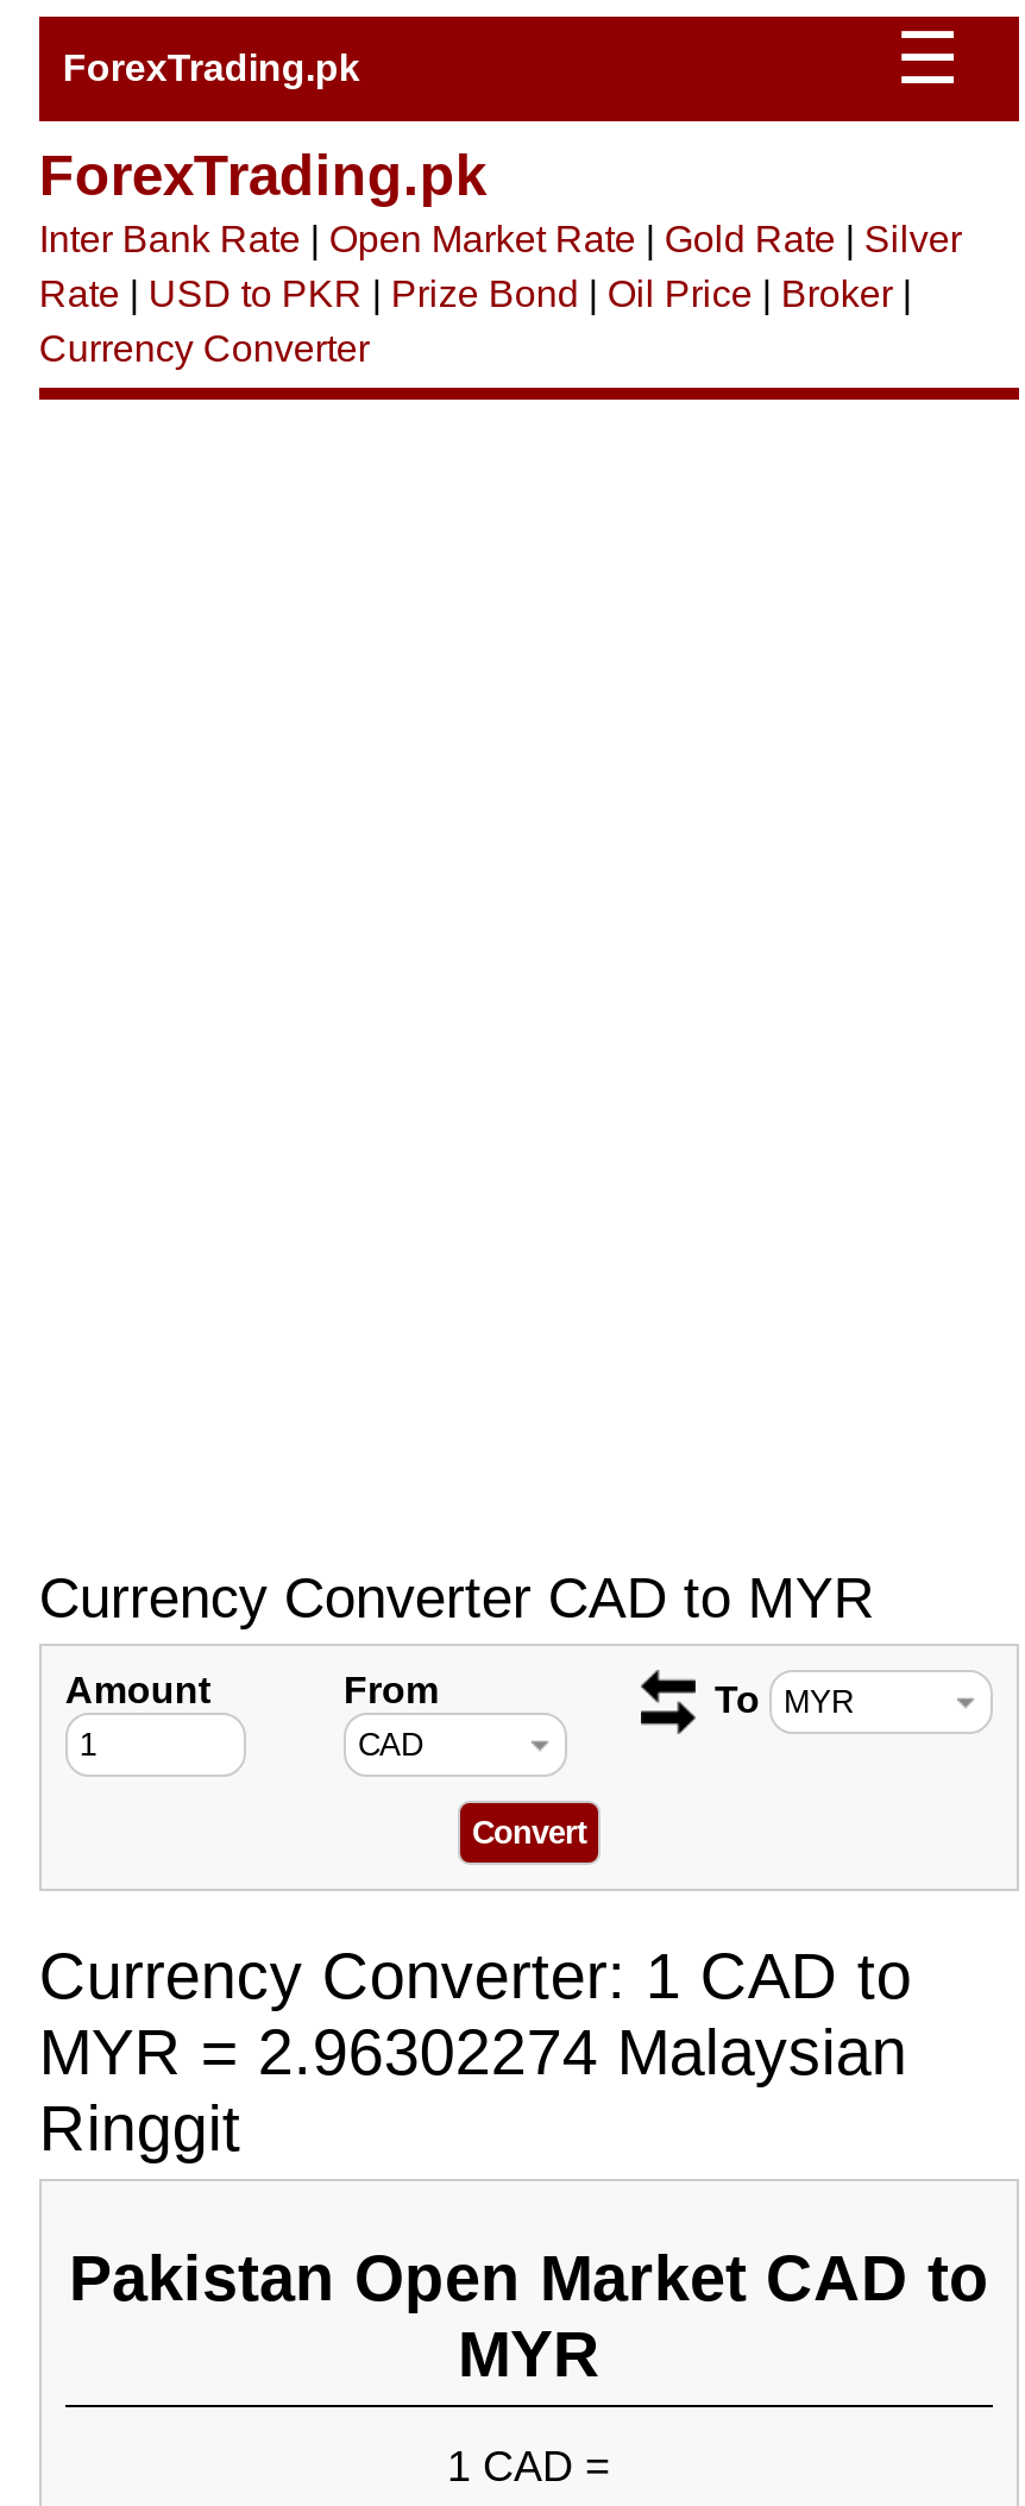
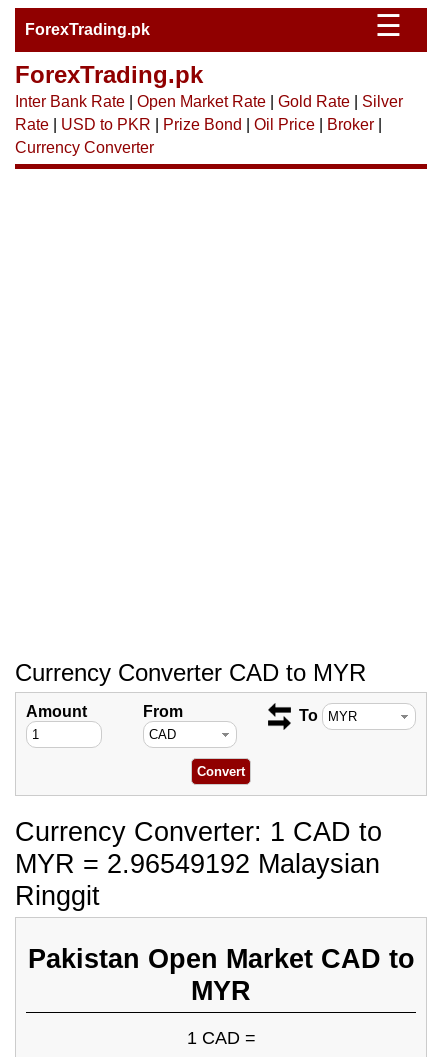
- MYR = 2.96302274 Malaysian
+ MYR = 2.96549192 Malaysian
